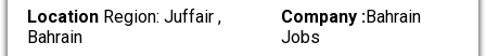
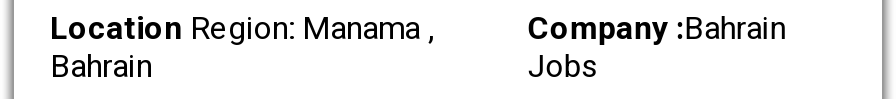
- Location Region: Juffair ,
+ Location Region: Manama ,
